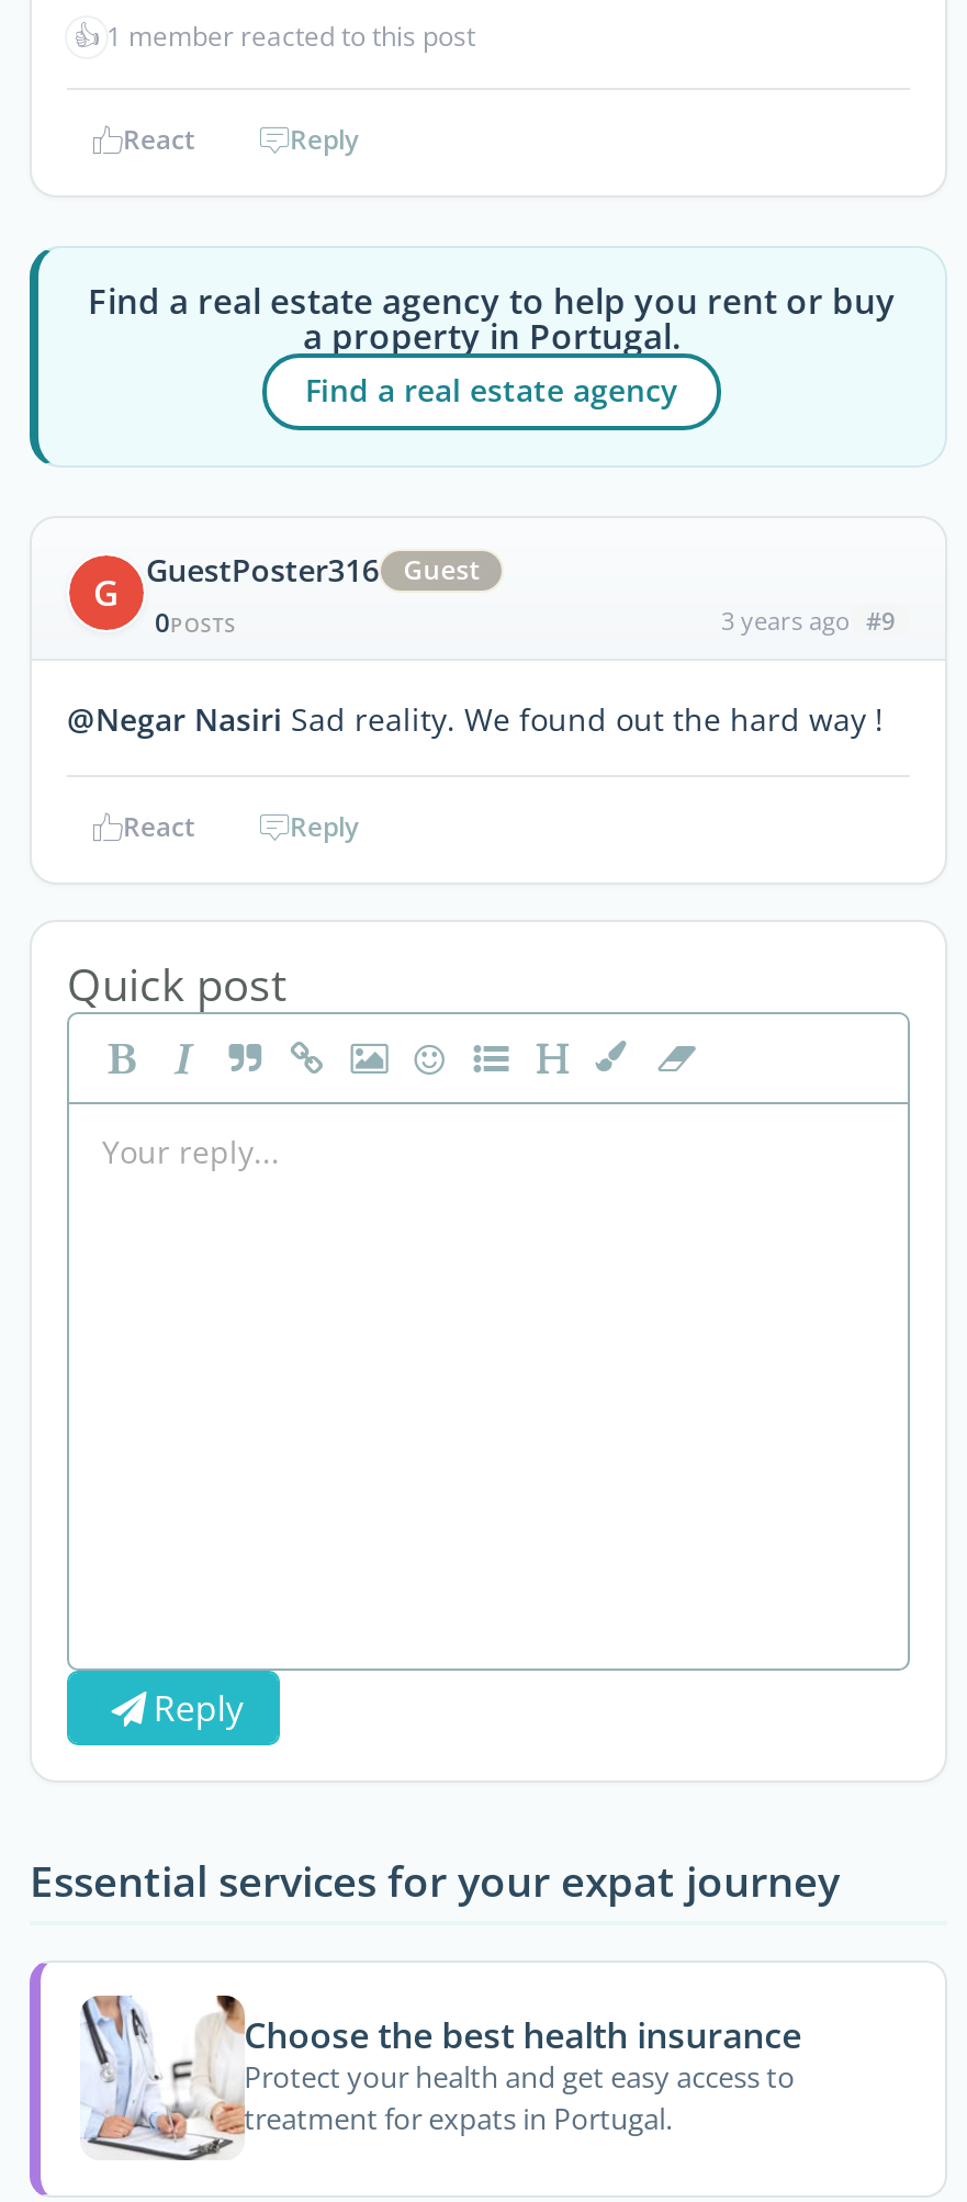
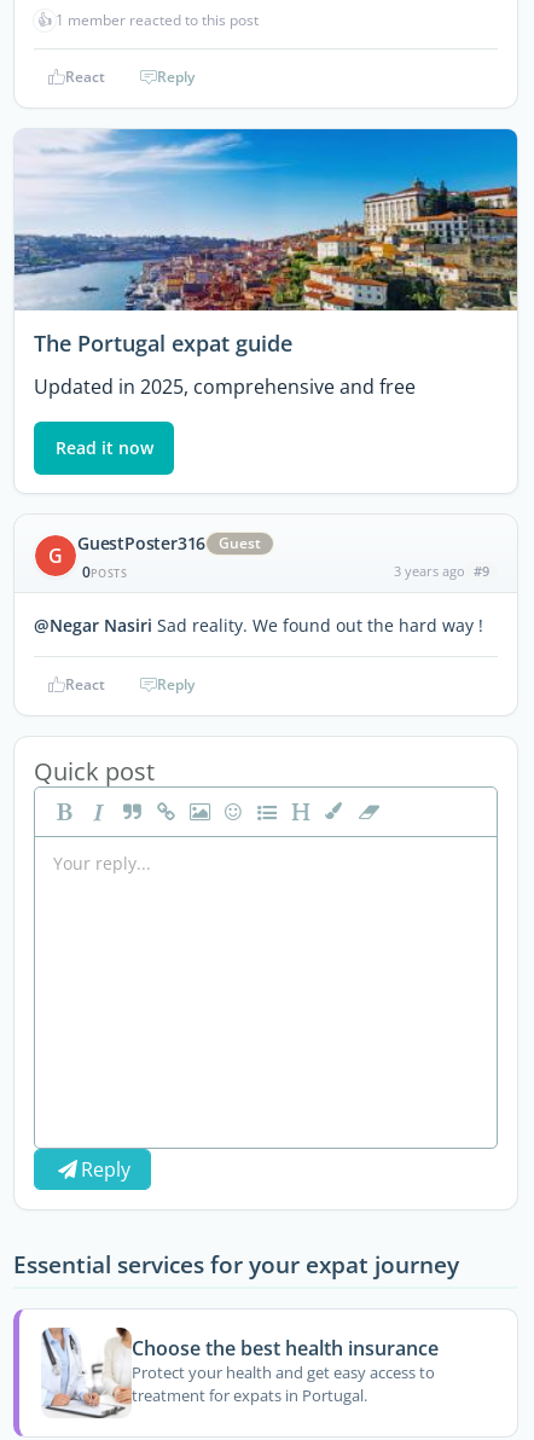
- [image]
- Find a real estate agency to help you rent or buy
- a property in Portugal.
- Find a real estate agency
+ [image]
+ The Portugal expat guide
+ Updated in 2025, comprehensive and free
+ Read it now
